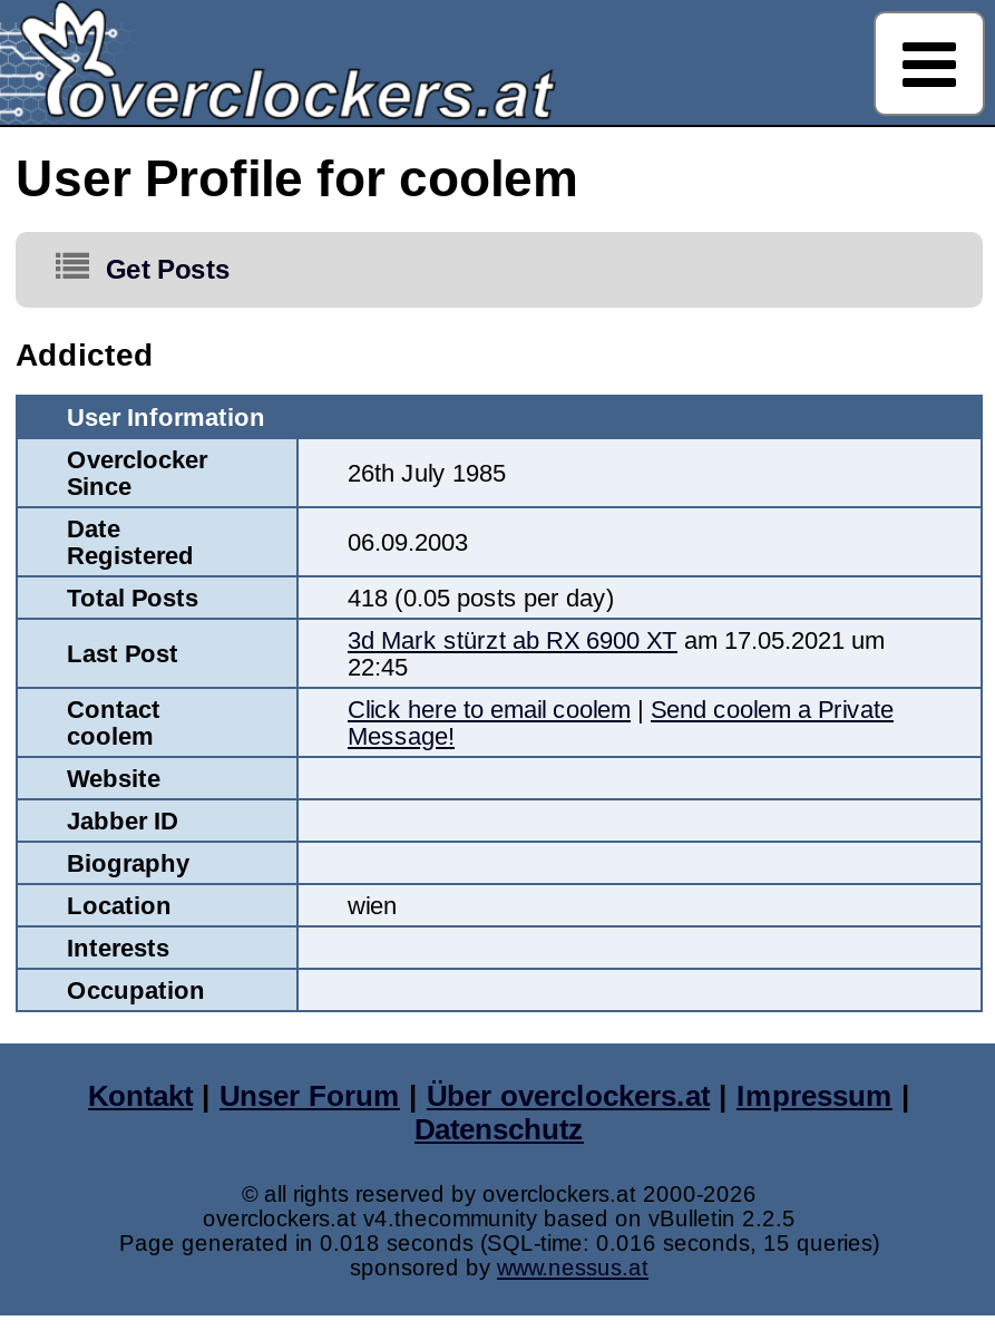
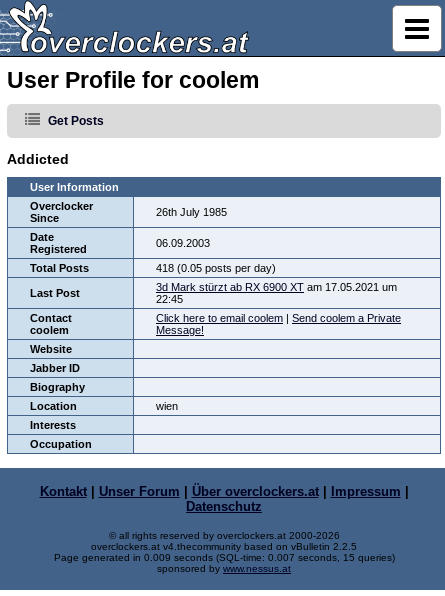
- Page generated in 0.018 seconds (SQL-time: 0.016 seconds, 15 queries)
+ Page generated in 0.009 seconds (SQL-time: 0.007 seconds, 15 queries)
